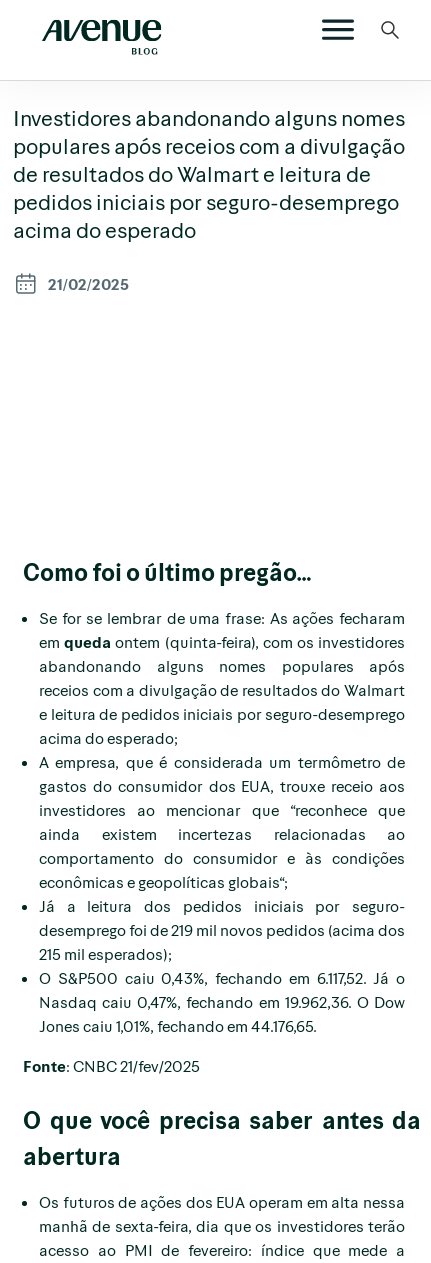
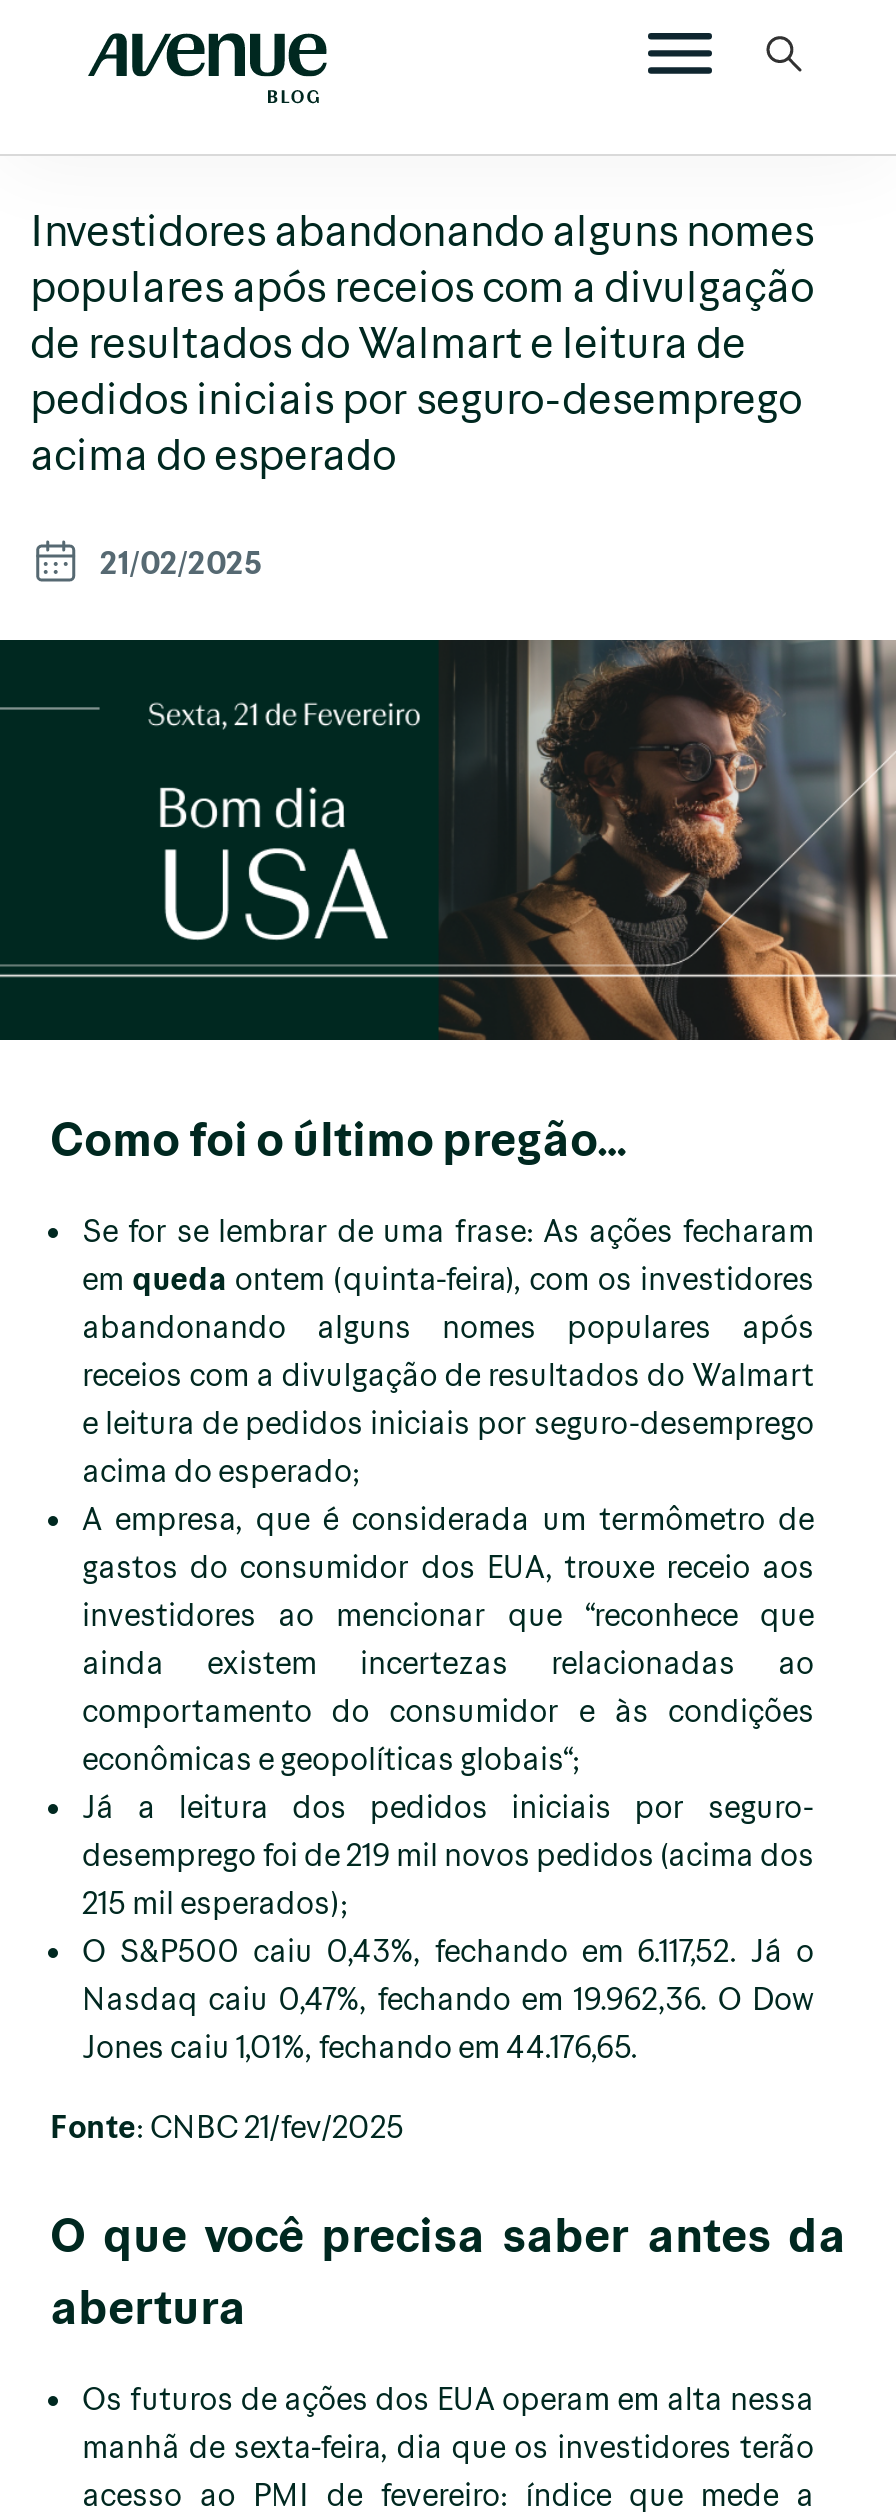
+ [image]
